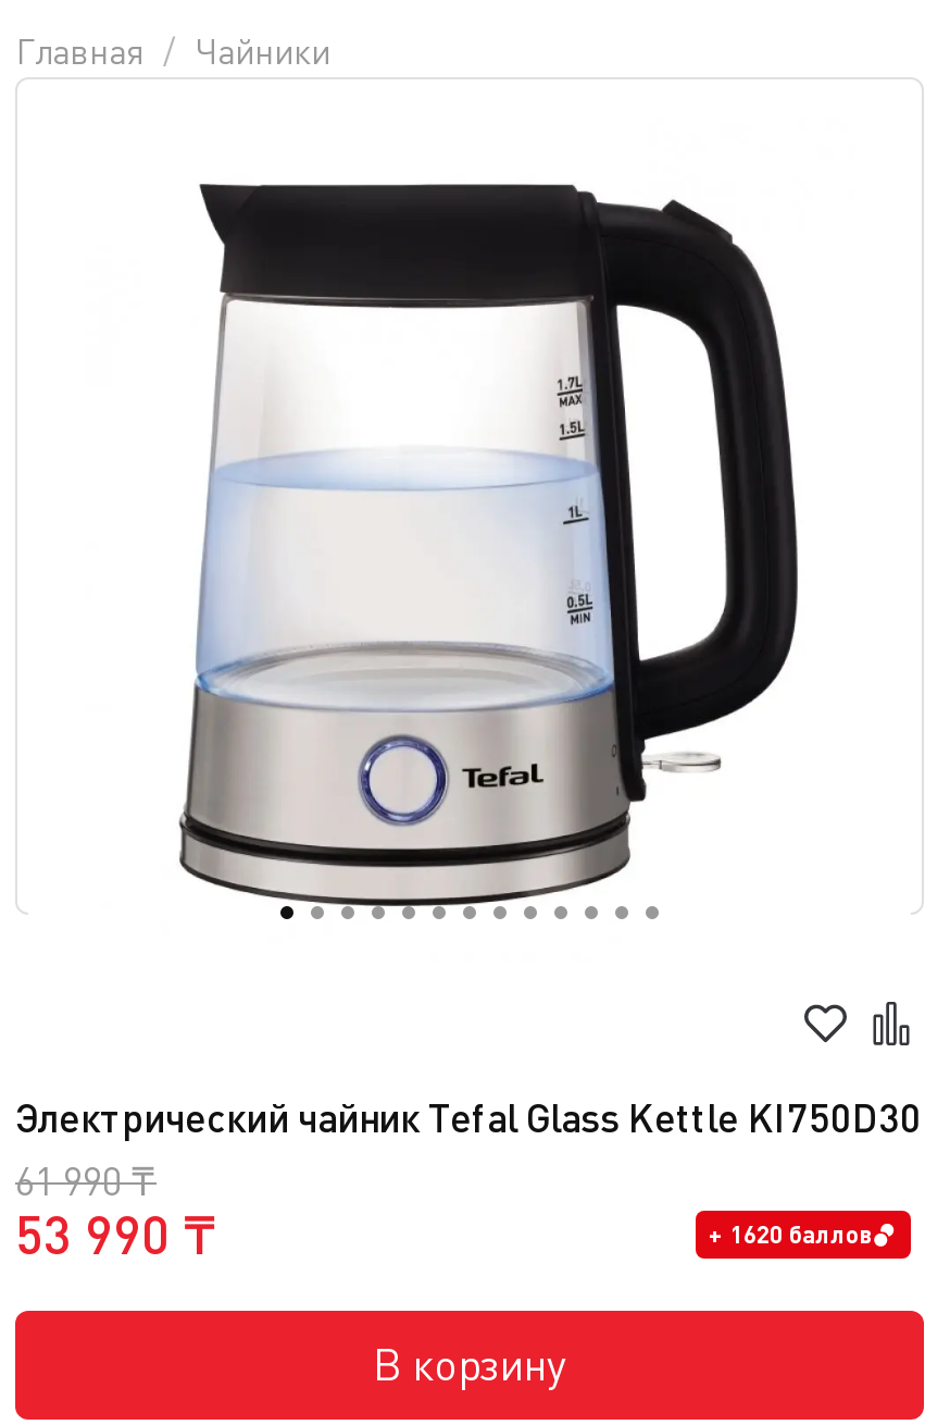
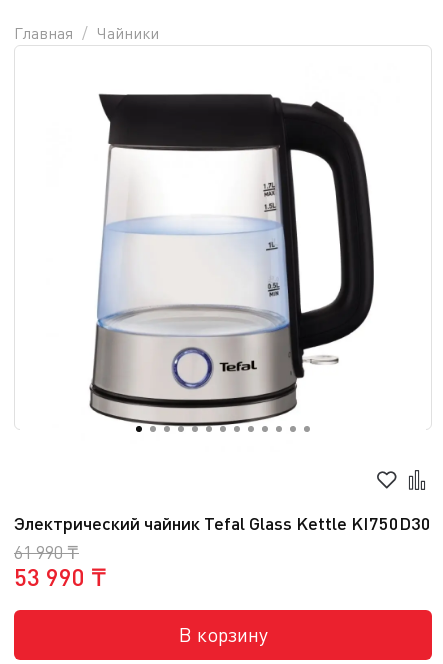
- + 1620 баллов
